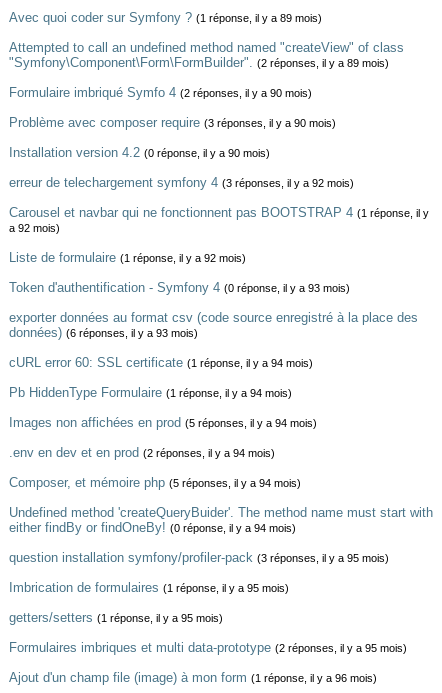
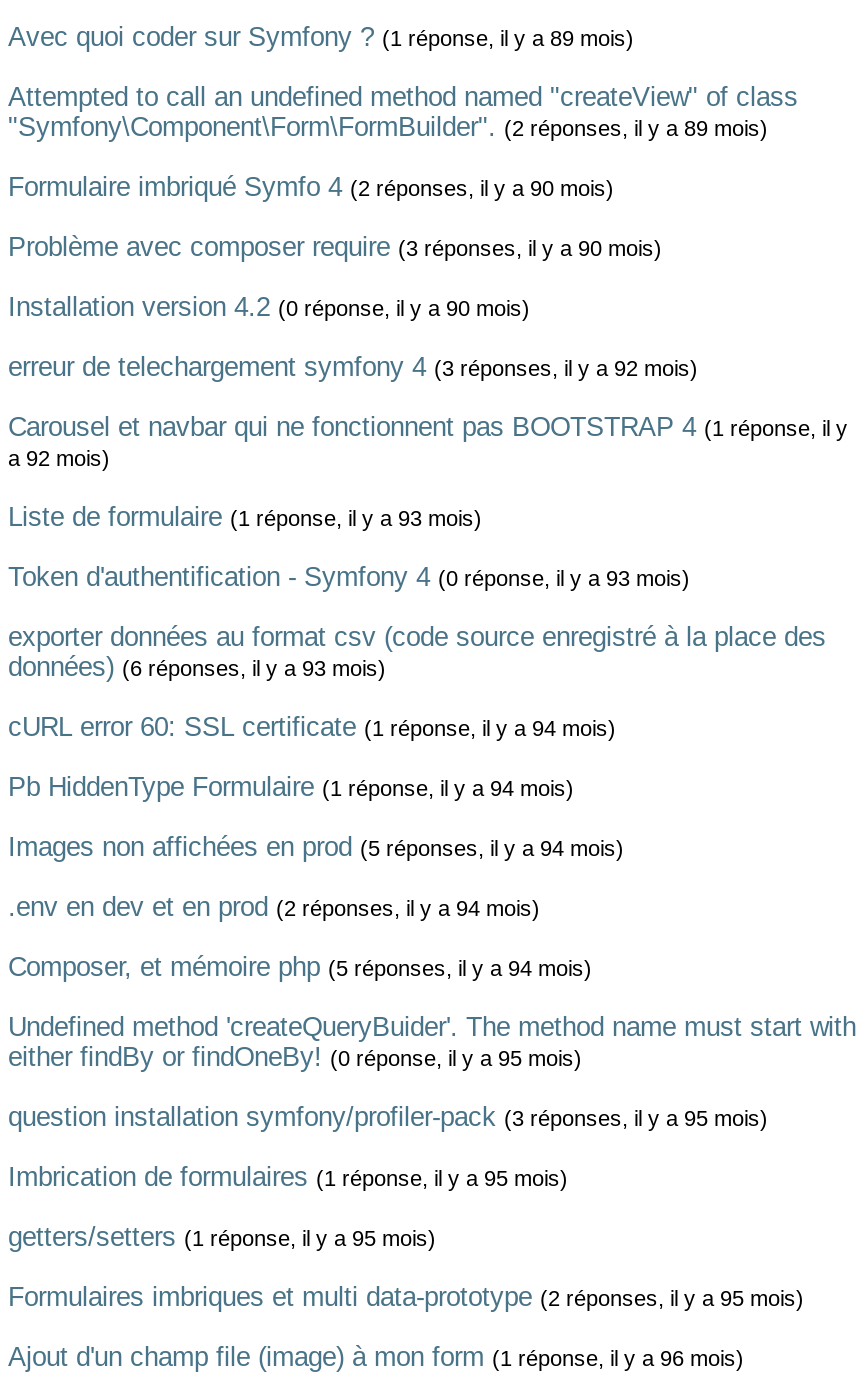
- Liste de formulaire (1 réponse, il y a 92 mois)
+ Liste de formulaire (1 réponse, il y a 93 mois)

- either findBy or findOneBy! (0 réponse, il y a 94 mois)
+ either findBy or findOneBy! (0 réponse, il y a 95 mois)
